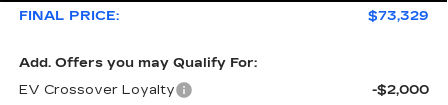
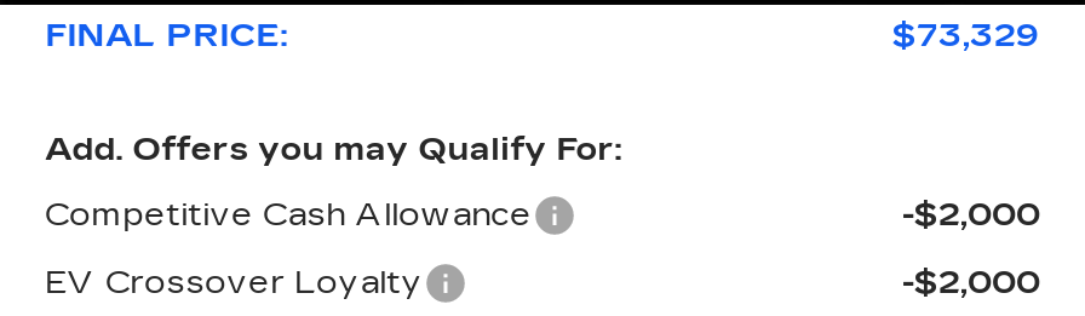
+ Competitive Cash Allowance
+ -$2,000
